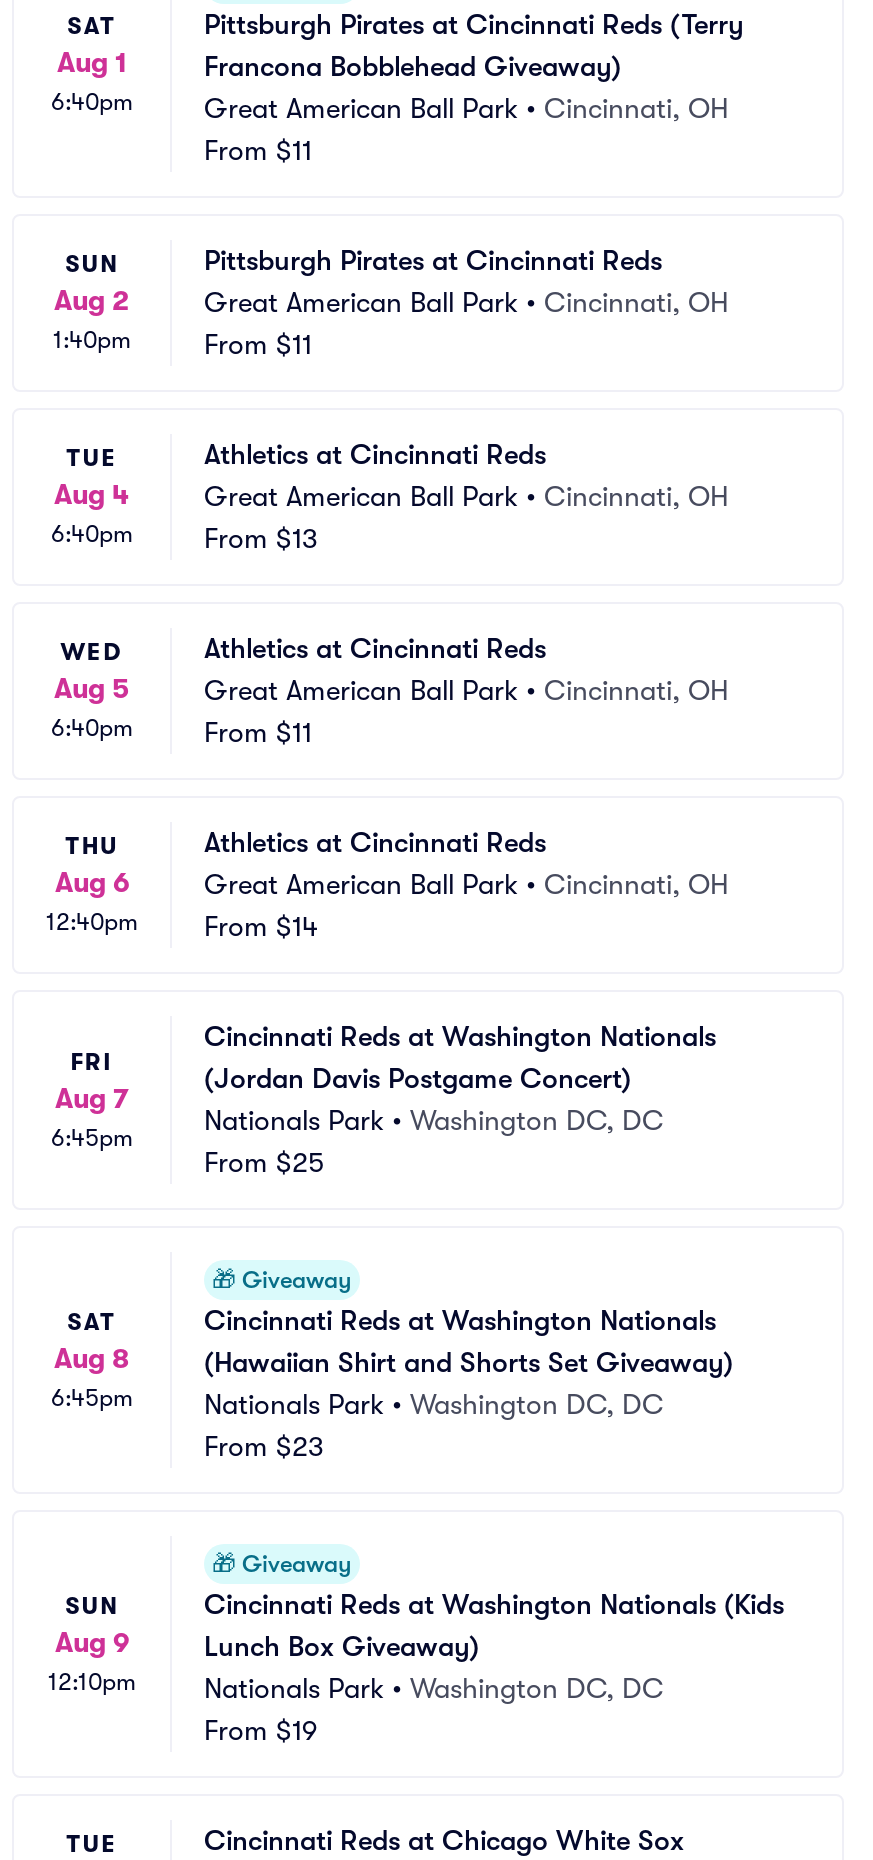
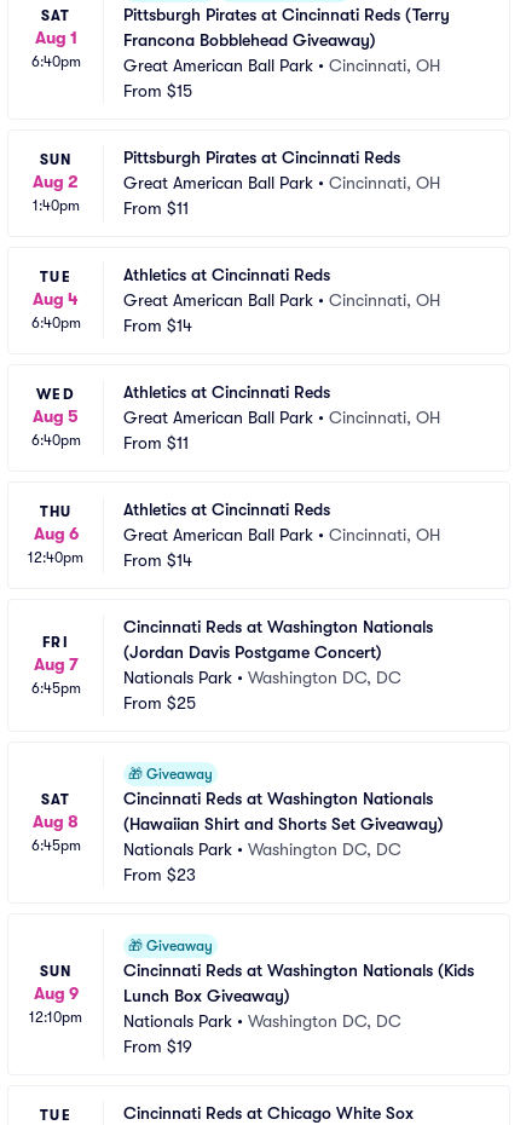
- From $11
+ From $15

- From $13
+ From $14
